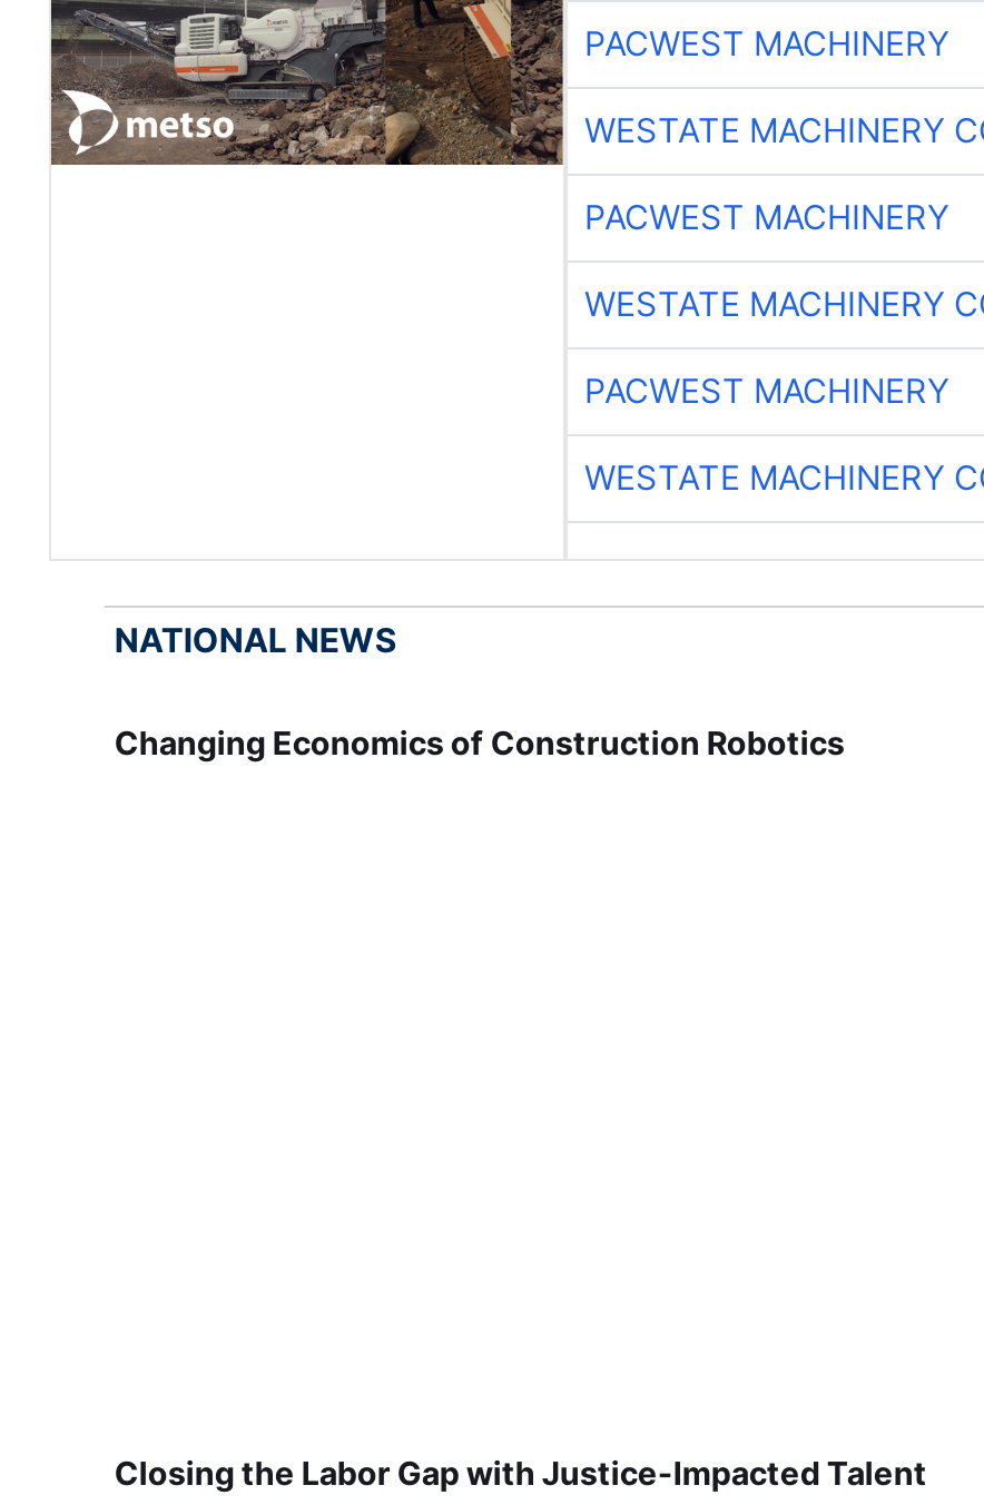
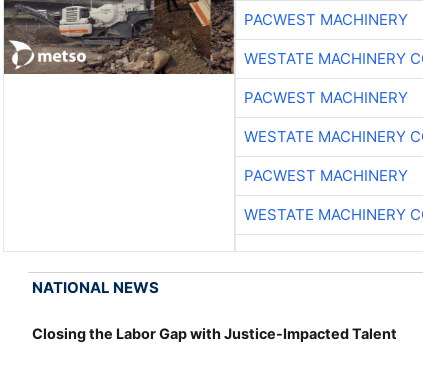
- Changing Economics of Construction Robotics
